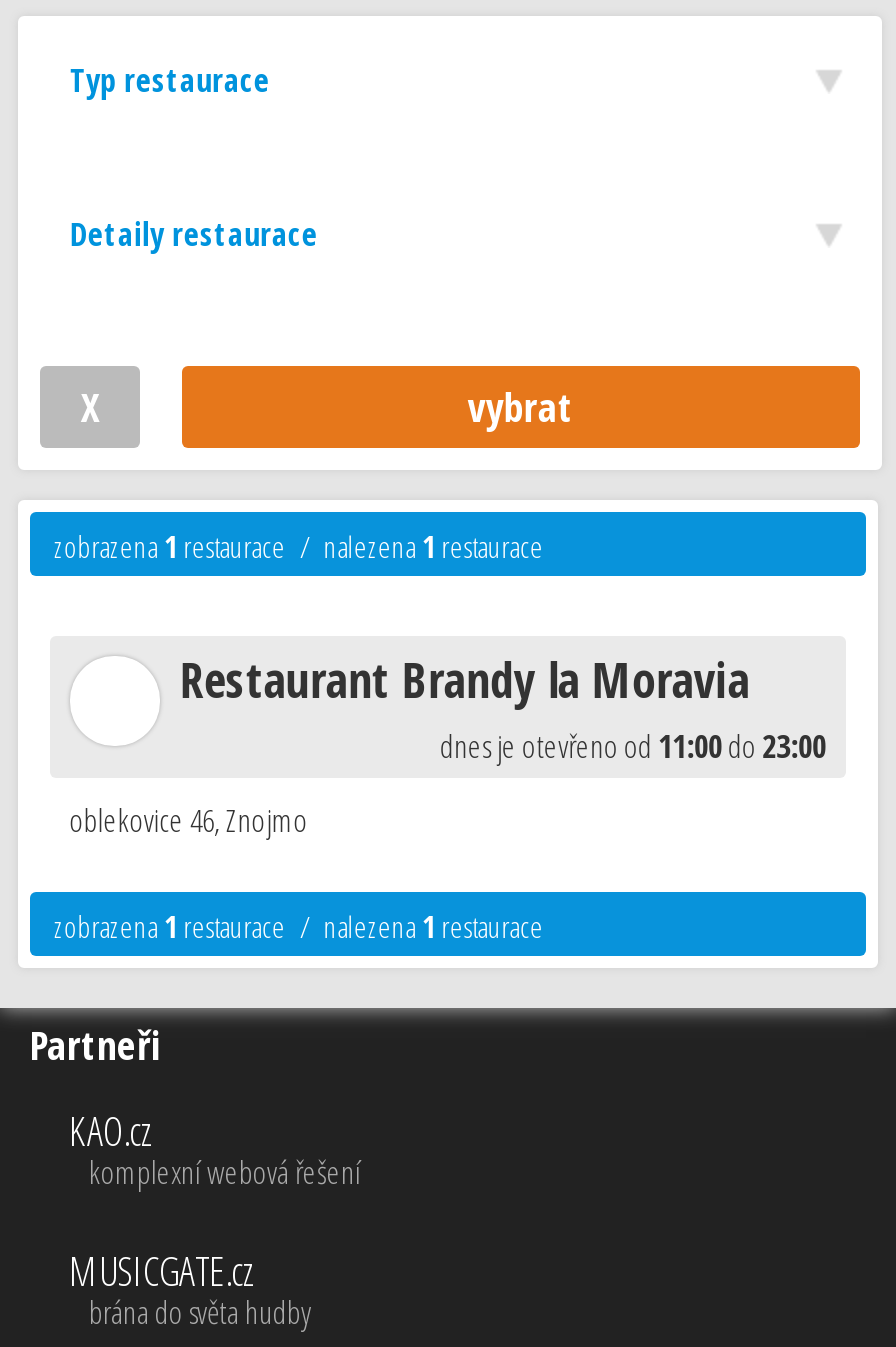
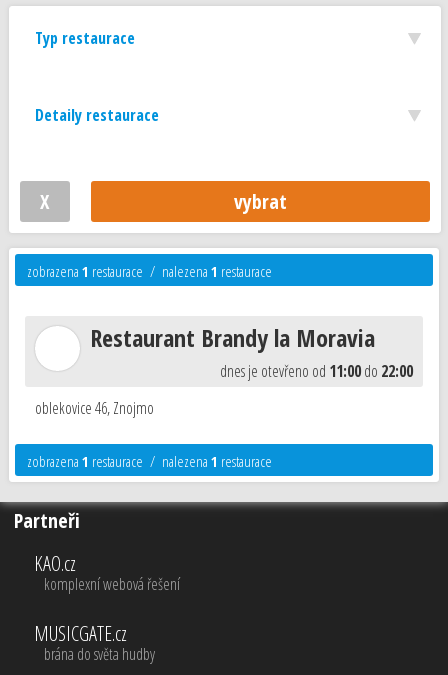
- dnes je otevřeno od 11:00do 23:00
+ dnes je otevřeno od 11:00do 22:00
